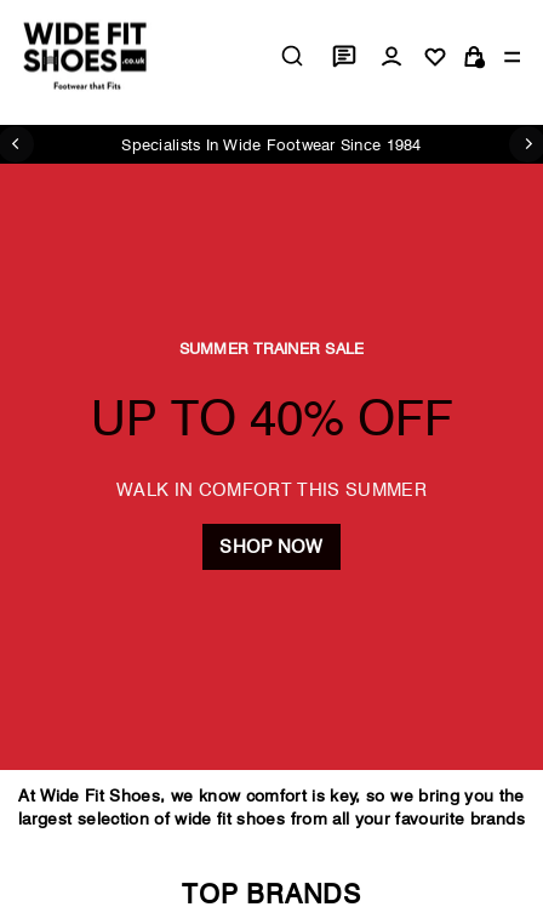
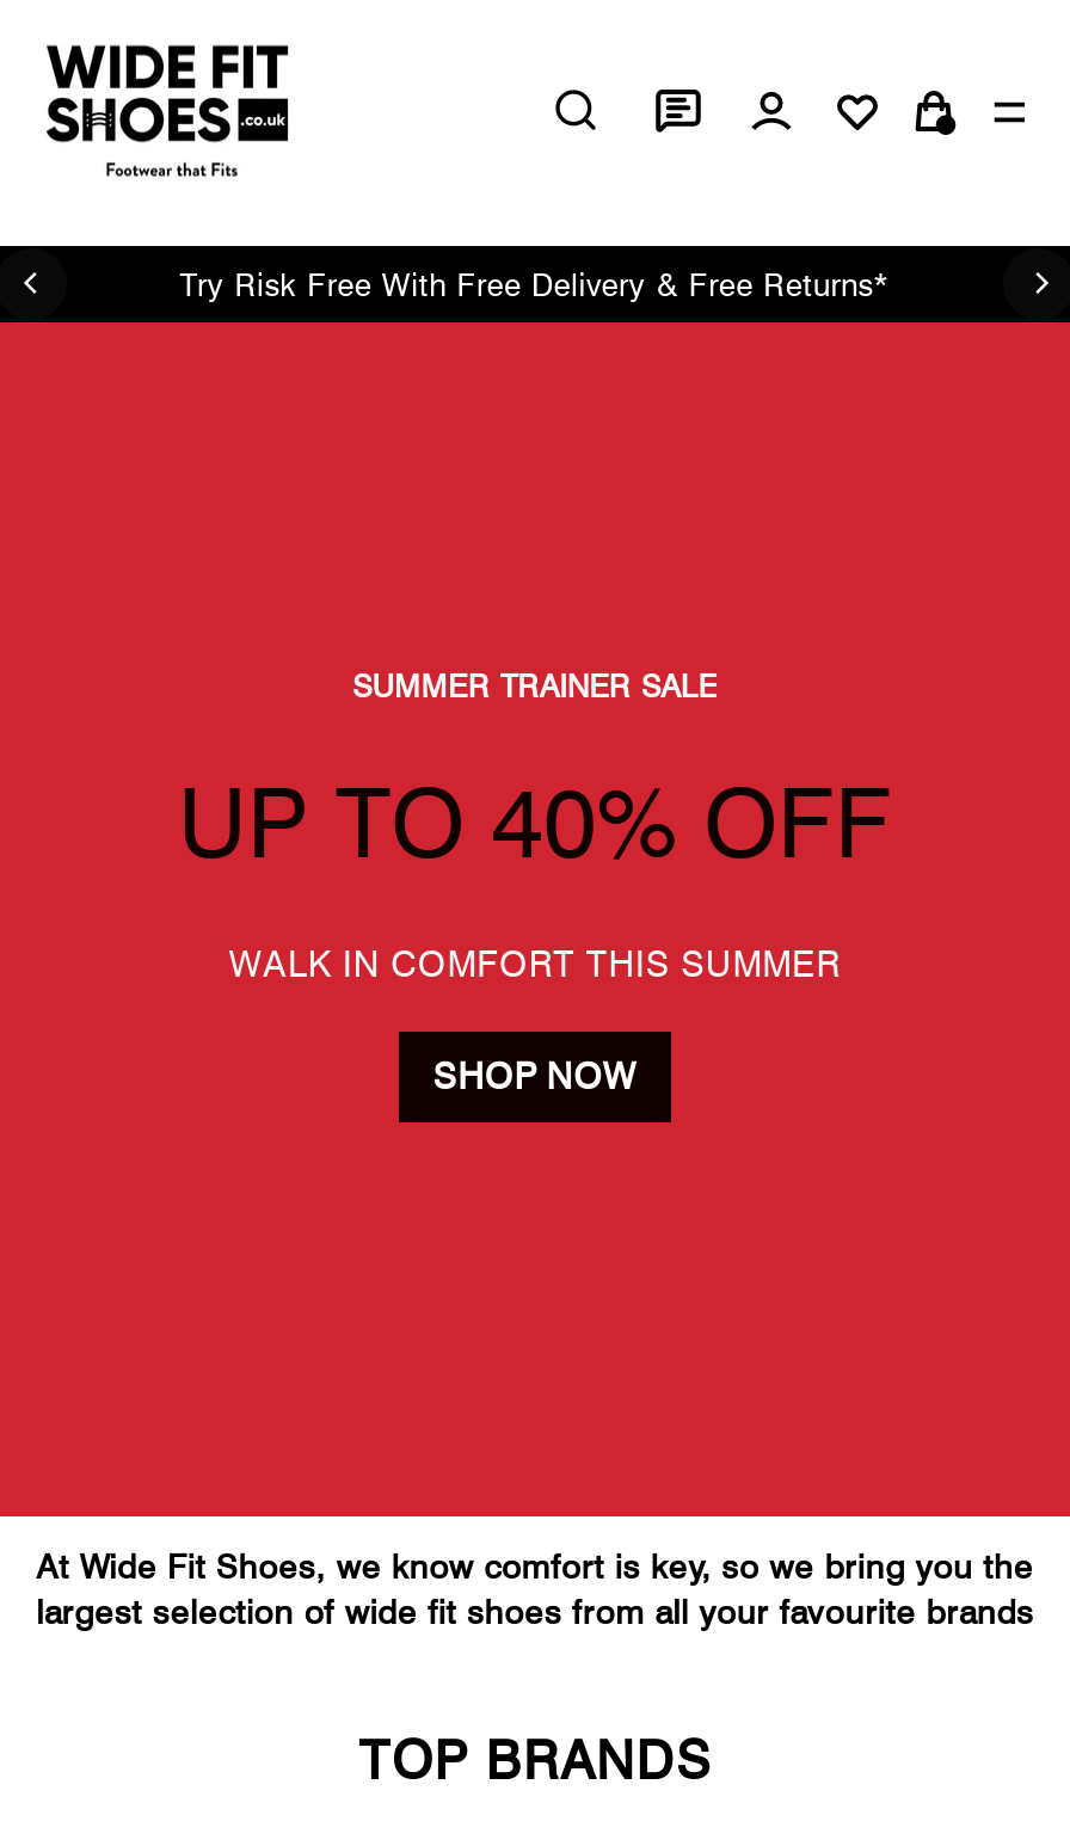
- Specialists In Wide Footwear Since 1984
+ Try Risk Free With Free Delivery & Free Returns*
